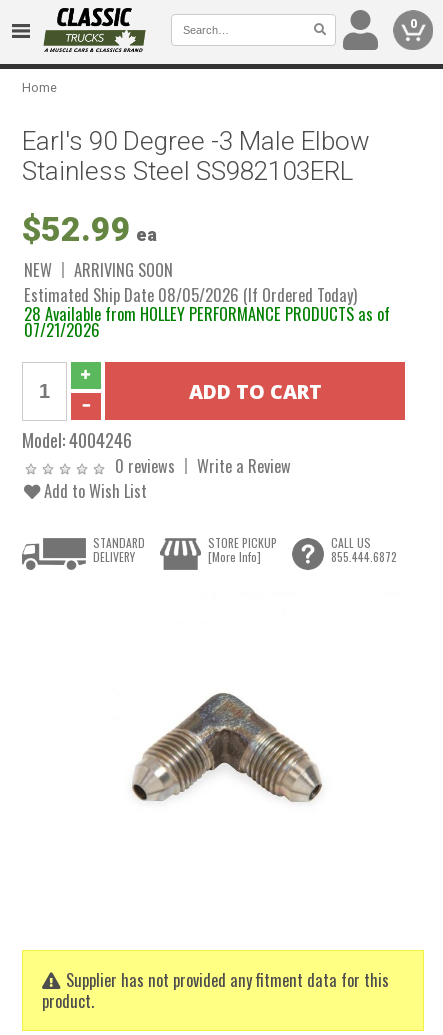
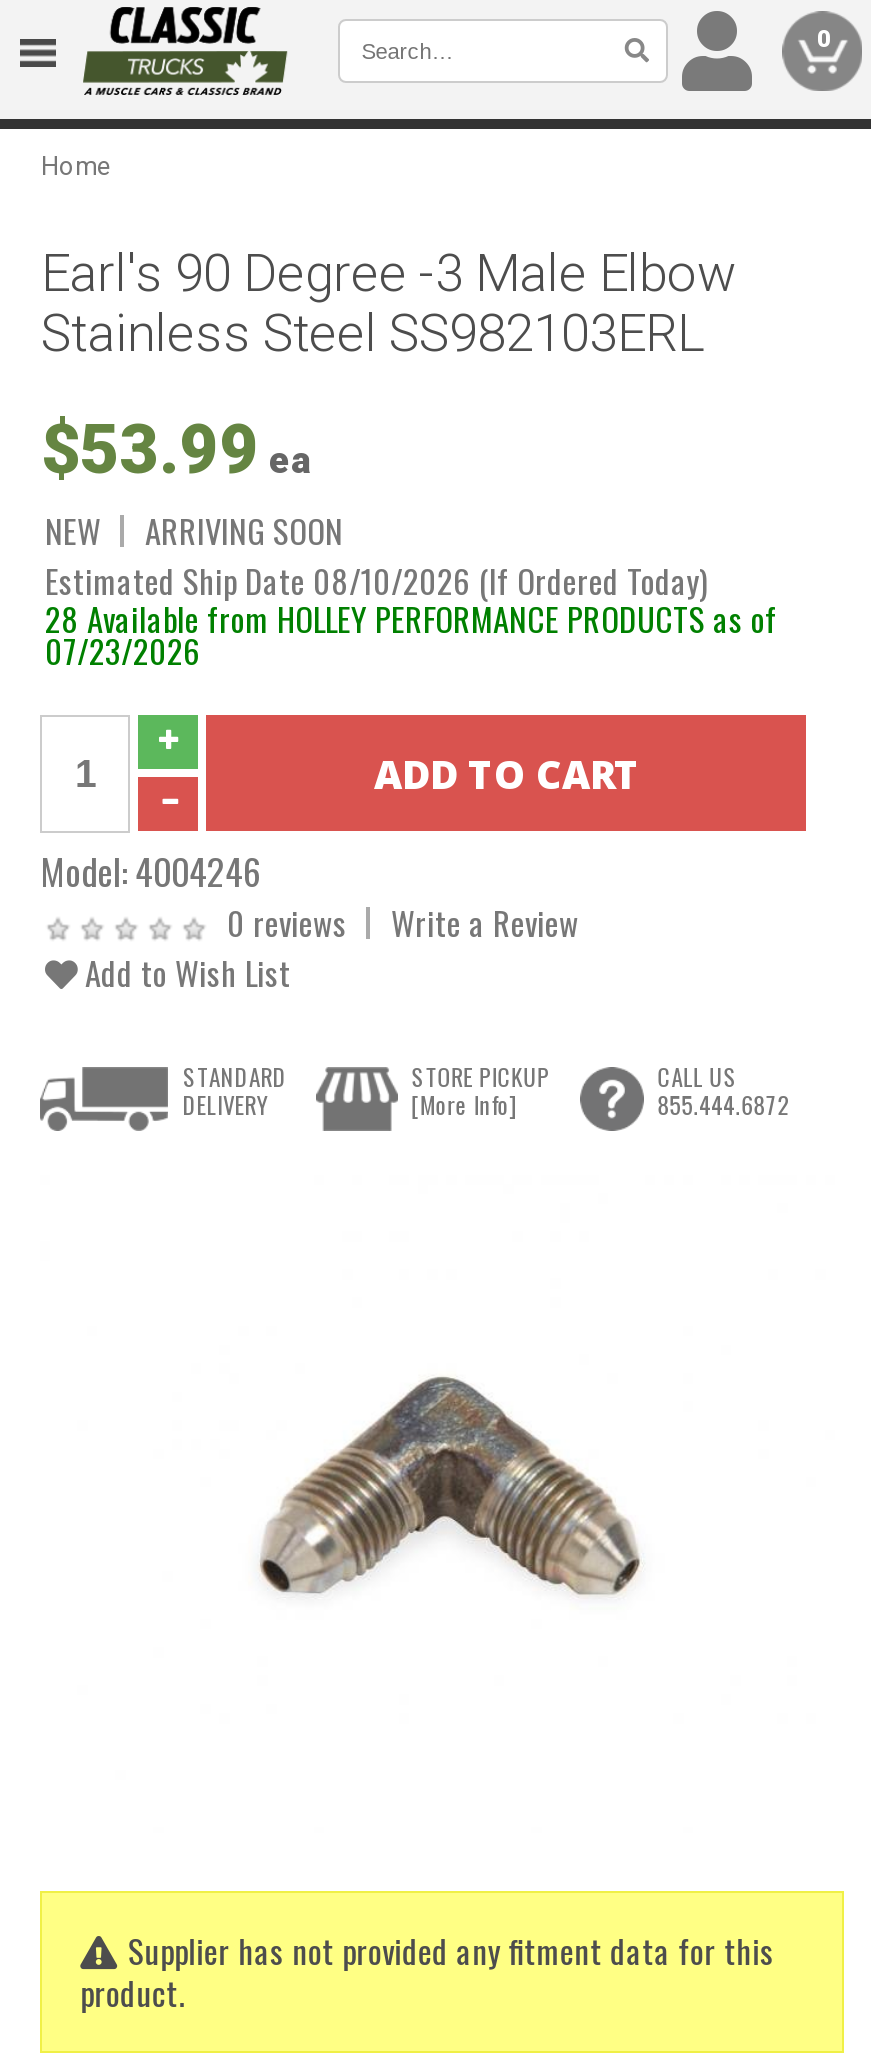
- $52.99 ea
+ $53.99 ea

- Estimated Ship Date 08/05/2026 (If Ordered Today)
+ Estimated Ship Date 08/10/2026 (If Ordered Today)

- 07/21/2026
+ 07/23/2026
